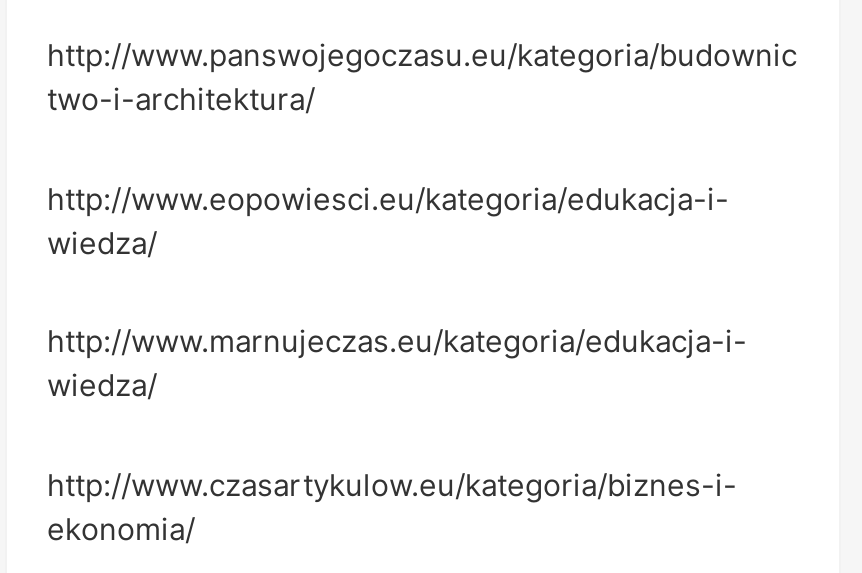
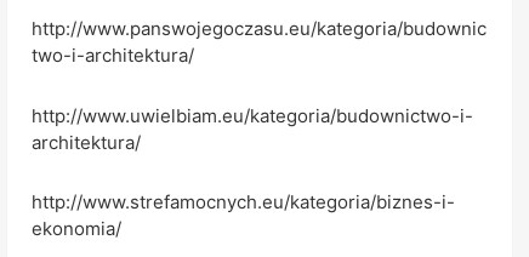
- http://www.eopowiesci.eu/kategoria/edukacja-i-
- wiedza/
- http://www.marnujeczas.eu/kategoria/edukacja-i-
- wiedza/
- http://www.czasartykulow.eu/kategoria/biznes-i-
+ http://www.uwielbiam.eu/kategoria/budownictwo-i-
+ architektura/
+ http://www.strefamocnych.eu/kategoria/biznes-i-
